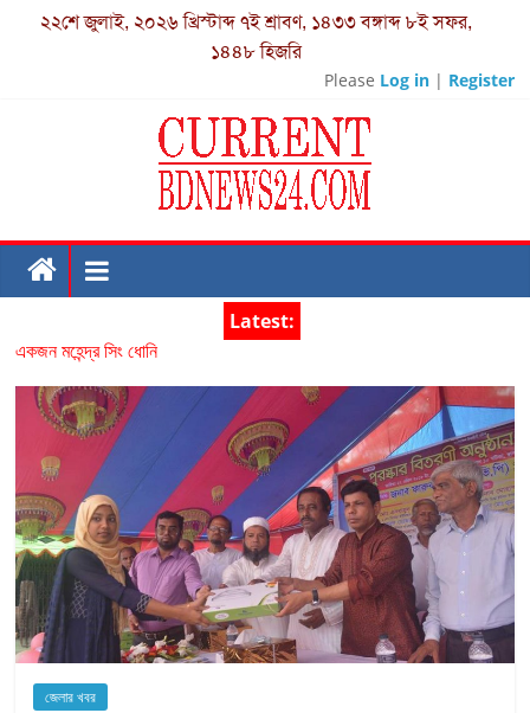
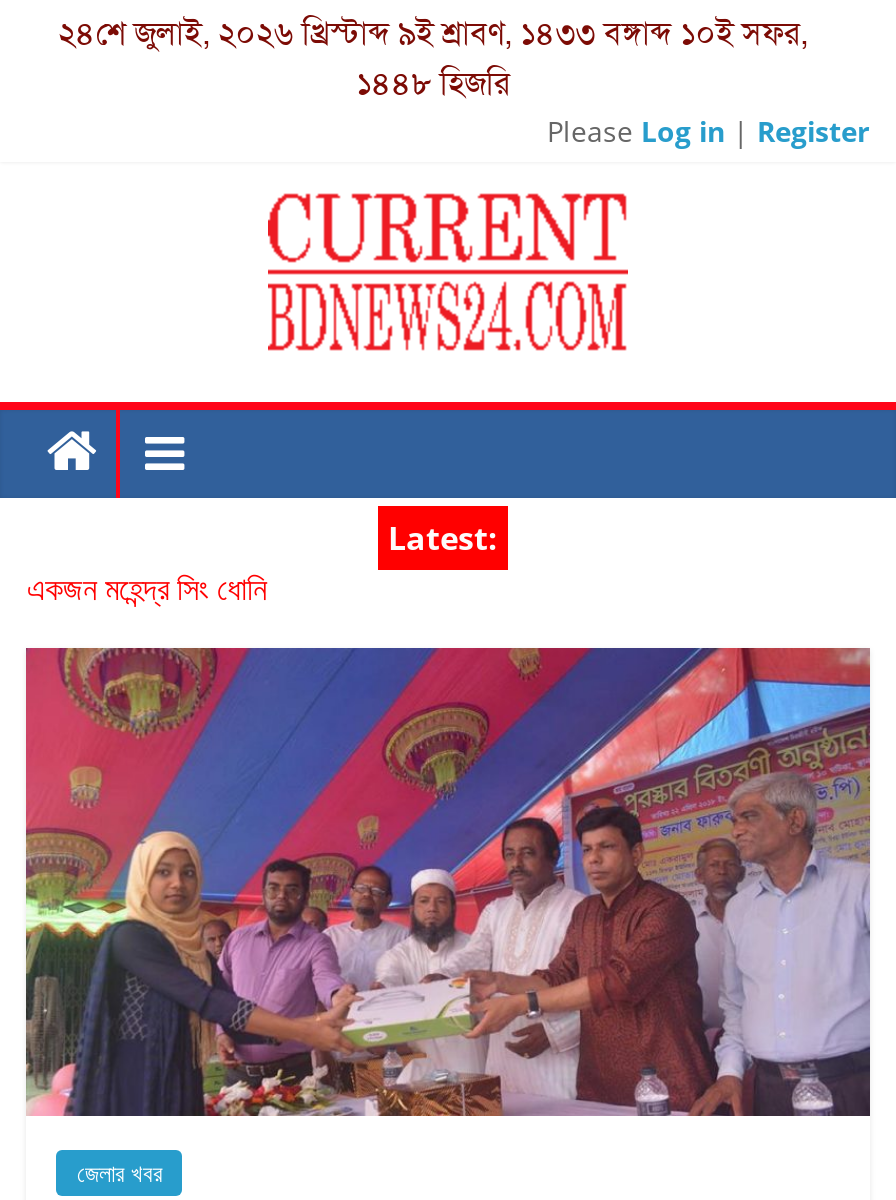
- ২২শে জুলাই, ২০২৬ খ্রিস্টাব্দ ৭ই শ্রাবণ, ১৪৩৩ বঙ্গাব্দ ৮ই সফর,
+ ২৪শে জুলাই, ২০২৬ খ্রিস্টাব্দ ৯ই শ্রাবণ, ১৪৩৩ বঙ্গাব্দ ১০ই সফর,
